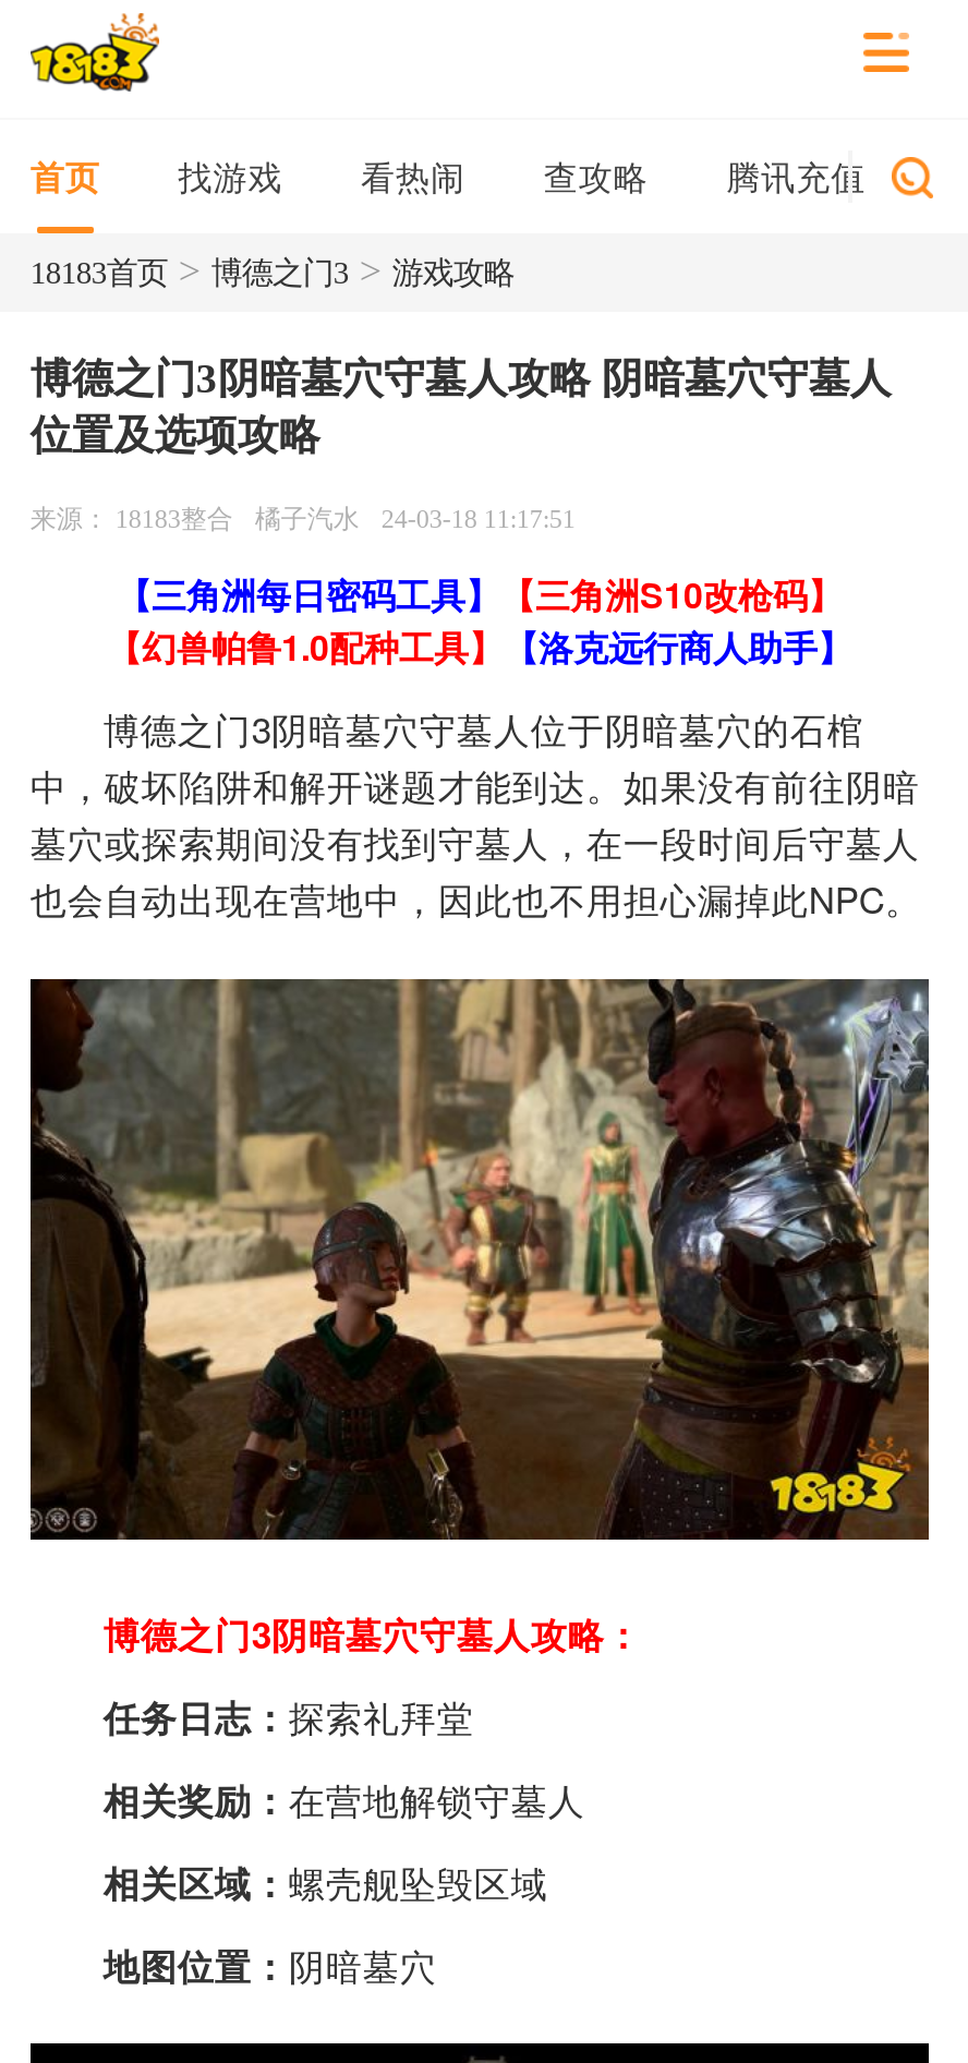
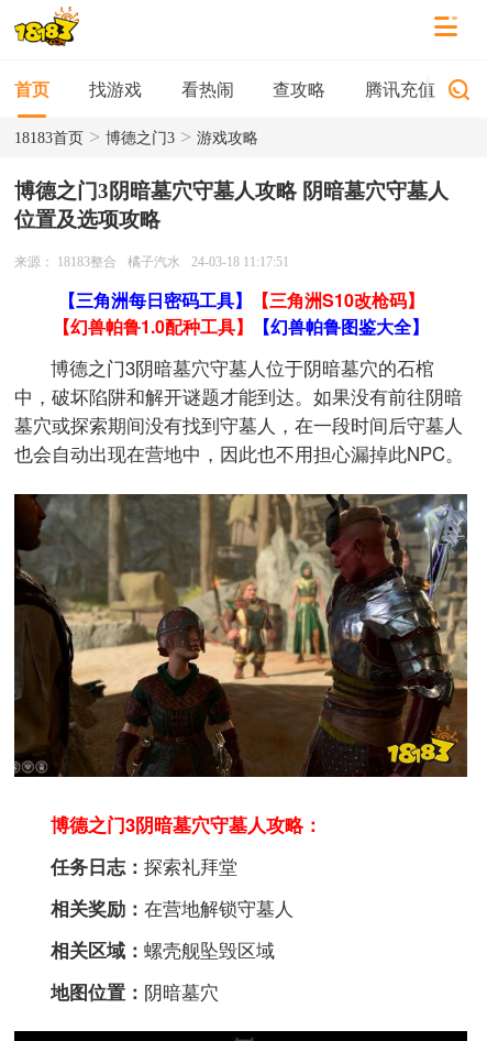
- 【幻兽帕鲁1.0配种工具】【洛克远行商人助手】
+ 【幻兽帕鲁1.0配种工具】【幻兽帕鲁图鉴大全】
